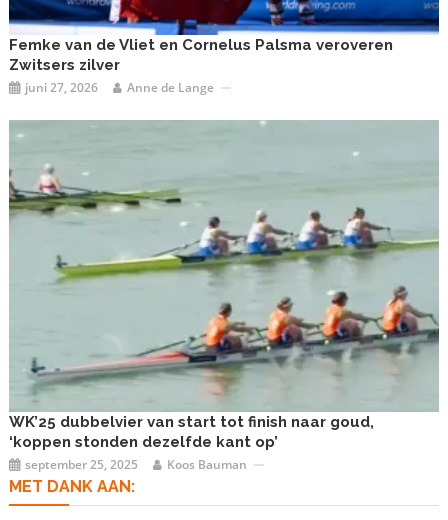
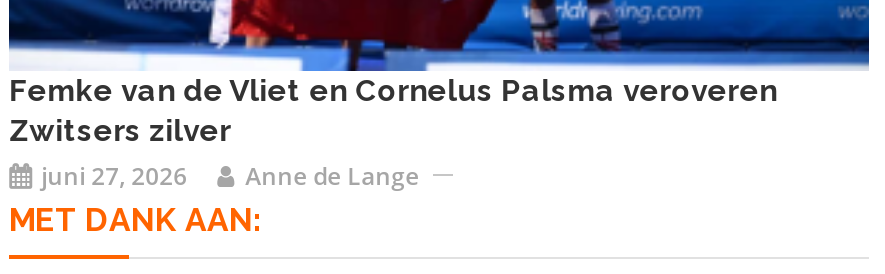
- [image]
- WK’25 dubbelvier van start tot finish naar goud,
- ‘koppen stonden dezelfde kant op’
- september 25, 2025
- Koos Bauman
